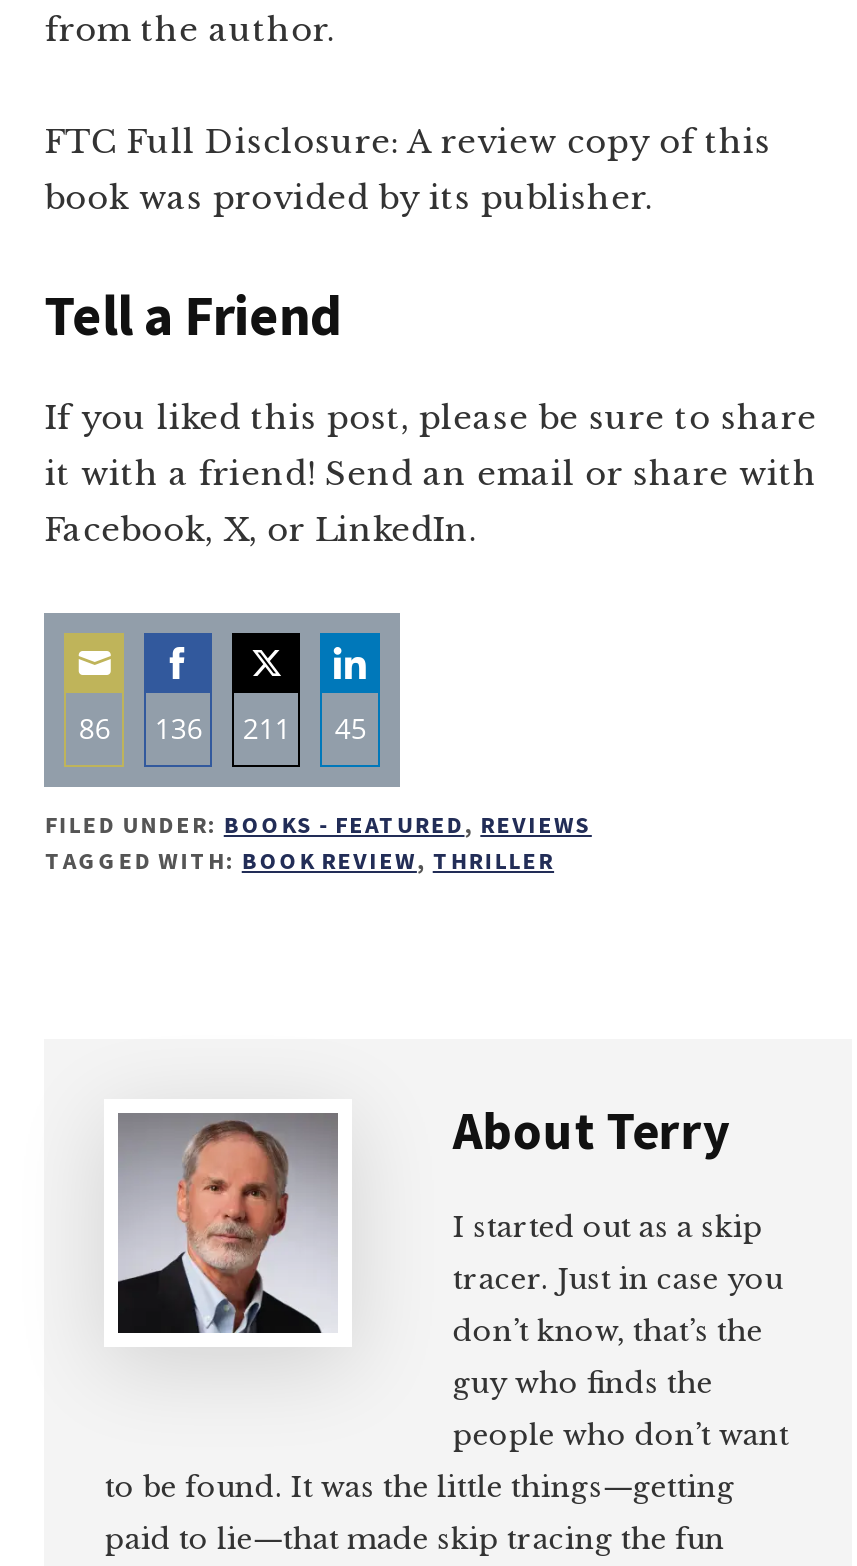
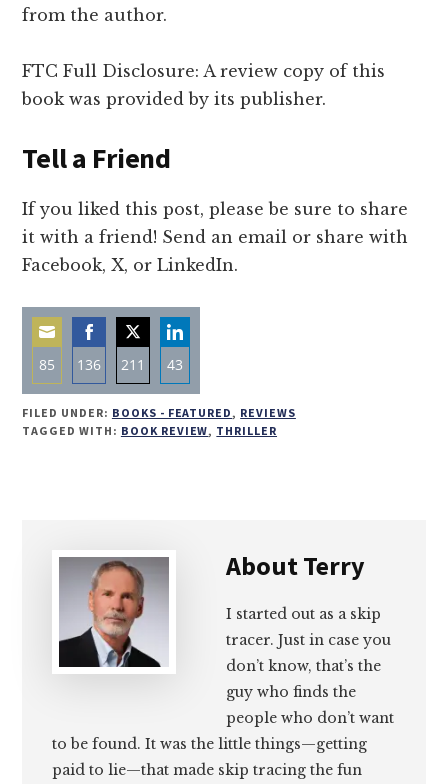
- 86
+ 85

- 45
+ 43
